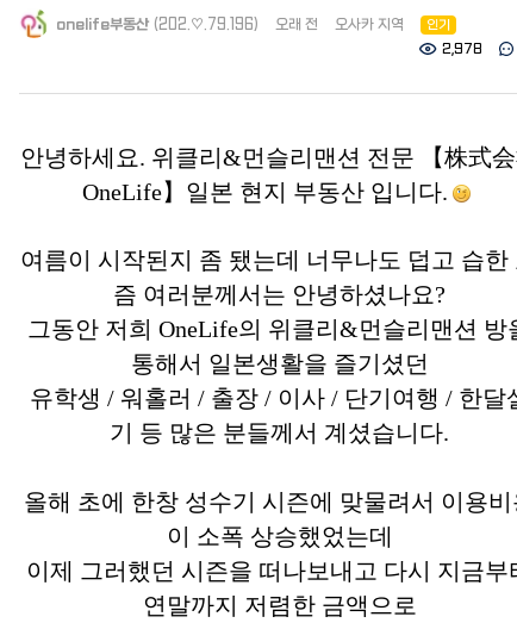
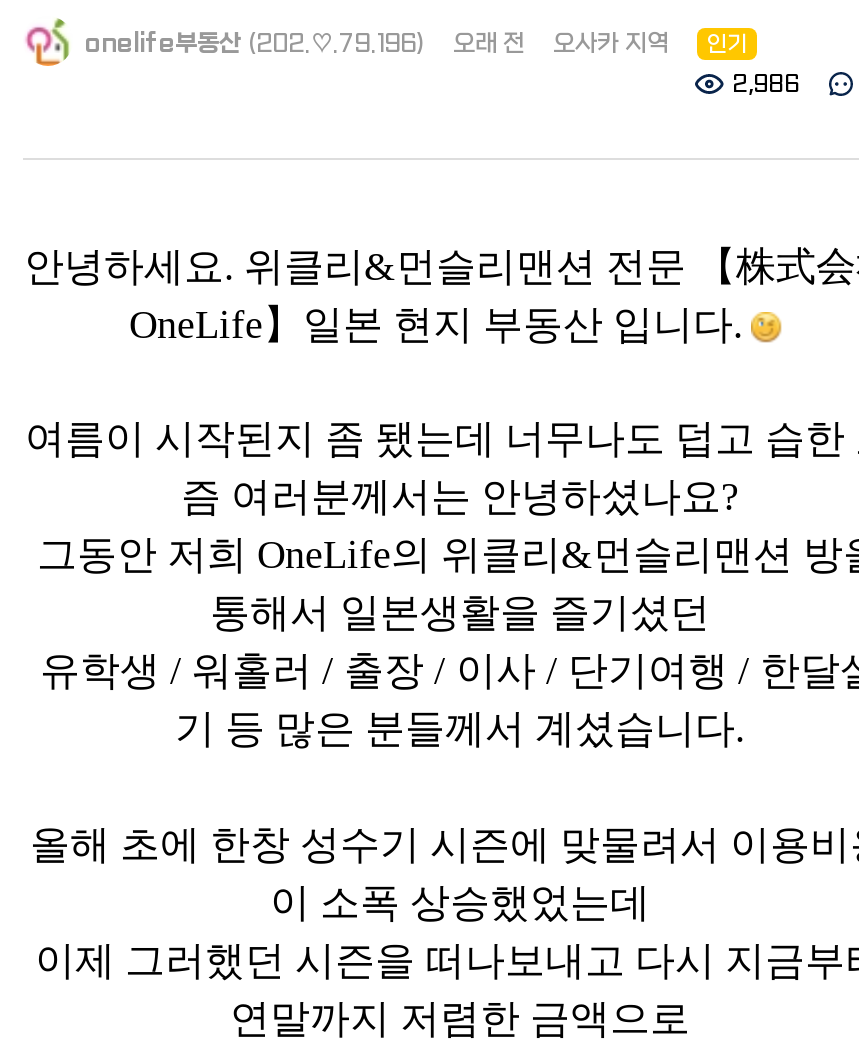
- 2,978
+ 2,986
